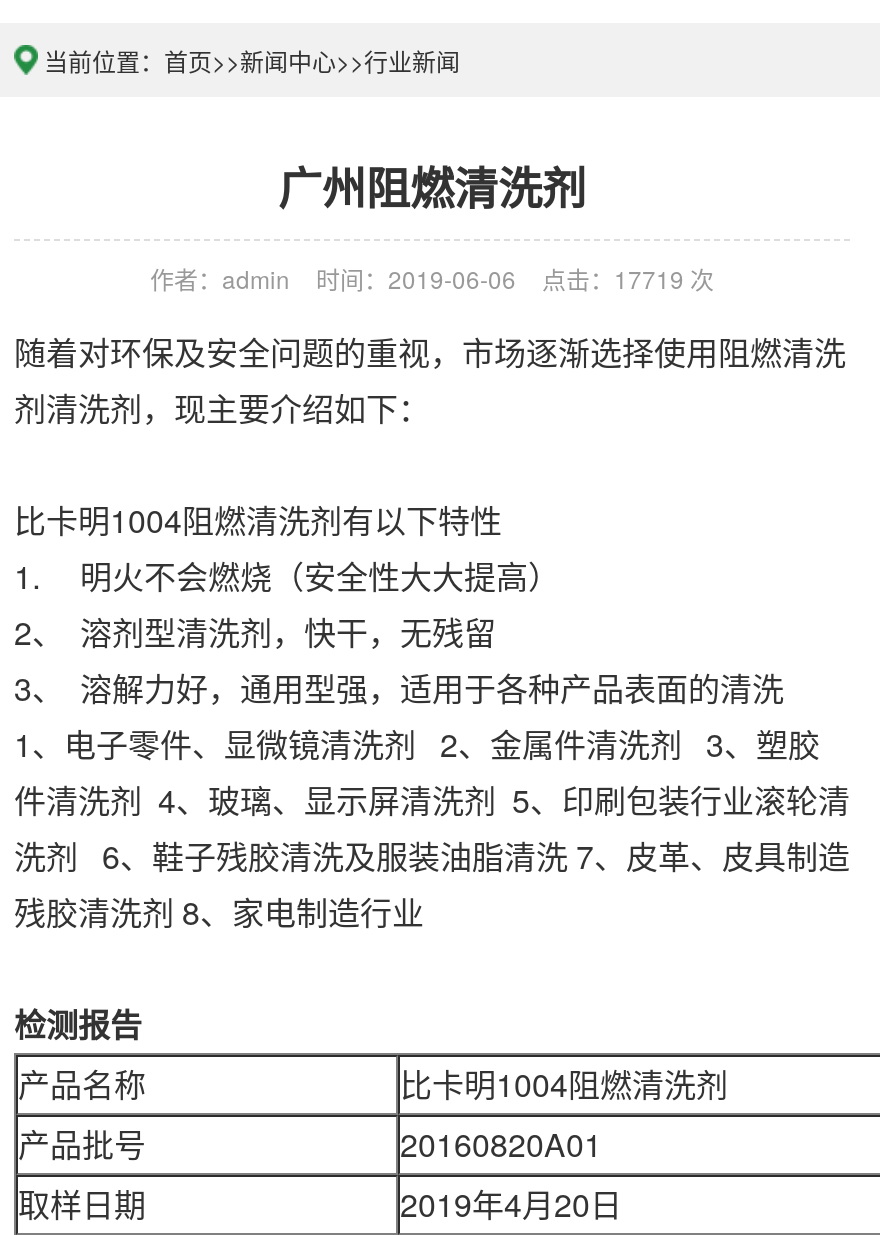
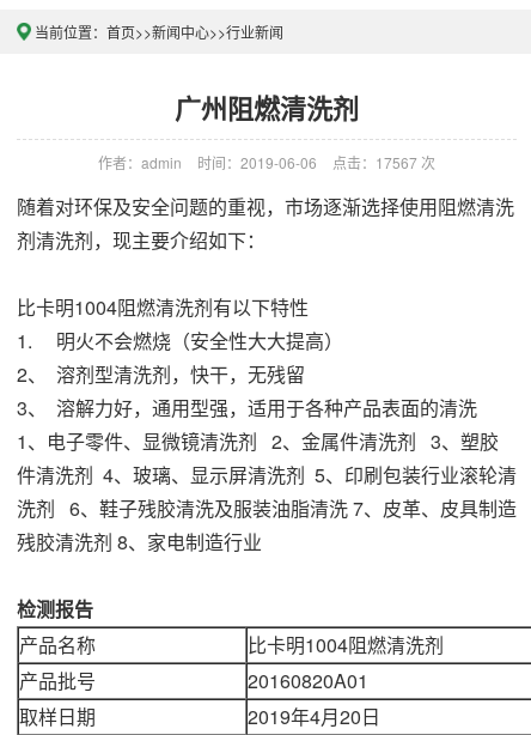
- 作者：admin 时间：2019-06-06 点击：17719 次
+ 作者：admin 时间：2019-06-06 点击：17567 次
